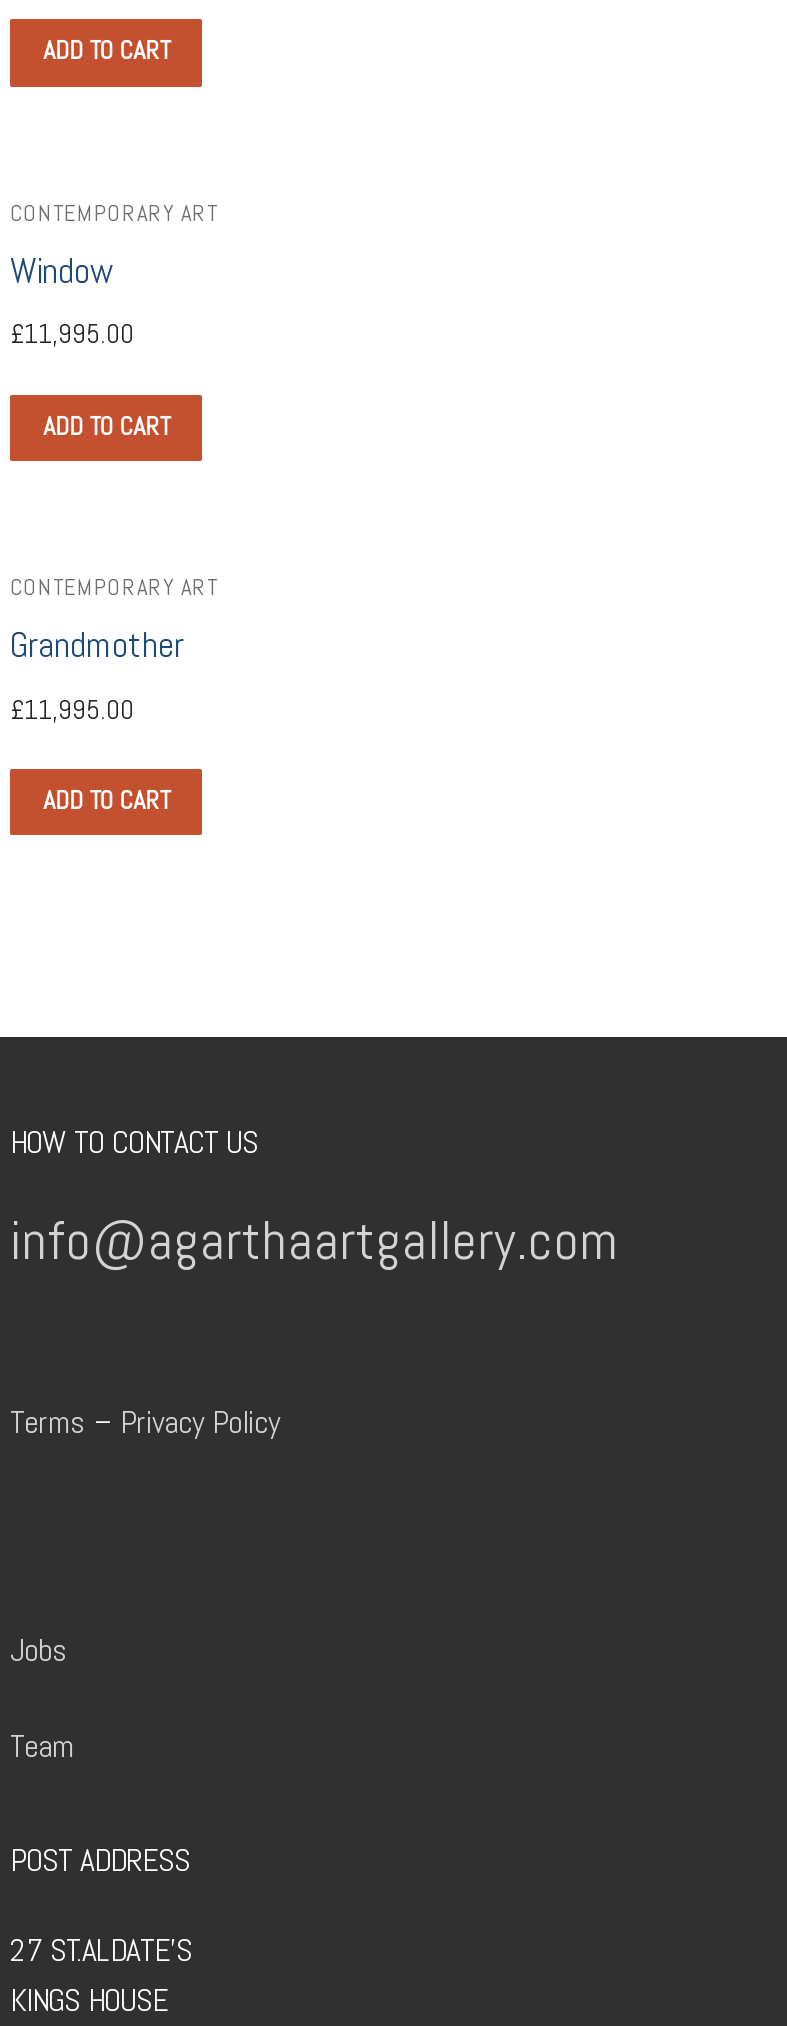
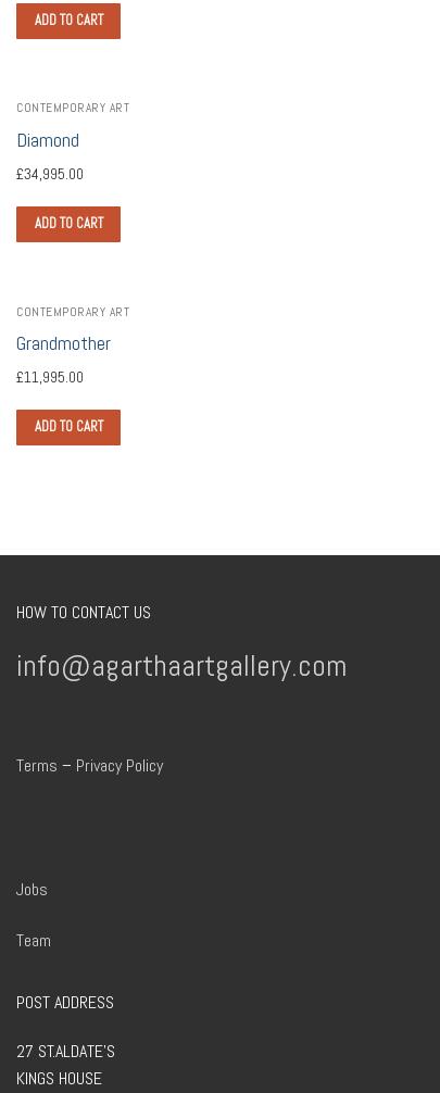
- Window
+ Diamond

- £11,995.00
+ £34,995.00
